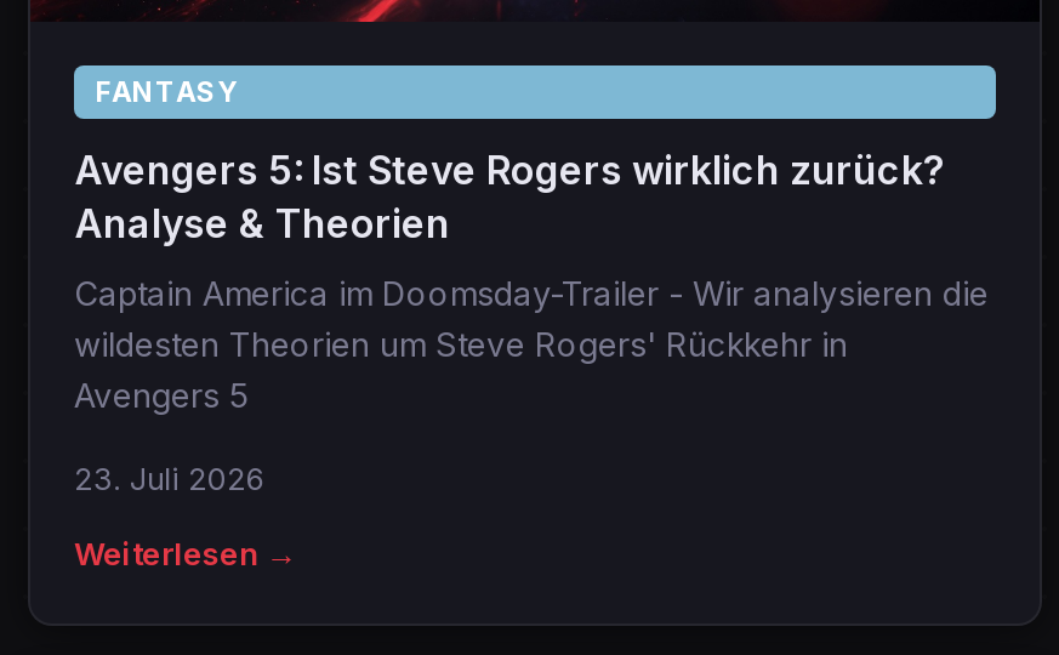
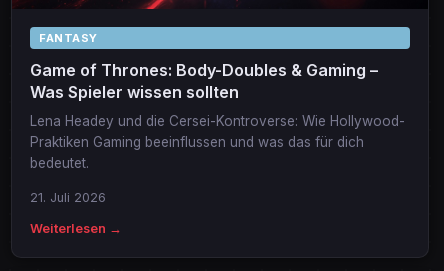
- Avengers 5: Ist Steve Rogers wirklich zurück?
- Analyse & Theorien
+ Game of Thrones: Body-Doubles & Gaming –
+ Was Spieler wissen sollten

- Captain America im Doomsday-Trailer - Wir analysieren die
- wildesten Theorien um Steve Rogers' Rückkehr in
- Avengers 5
+ Lena Headey und die Cersei-Kontroverse: Wie Hollywood-
+ Praktiken Gaming beeinflussen und was das für dich
+ bedeutet.

- 23. Juli 2026
+ 21. Juli 2026
